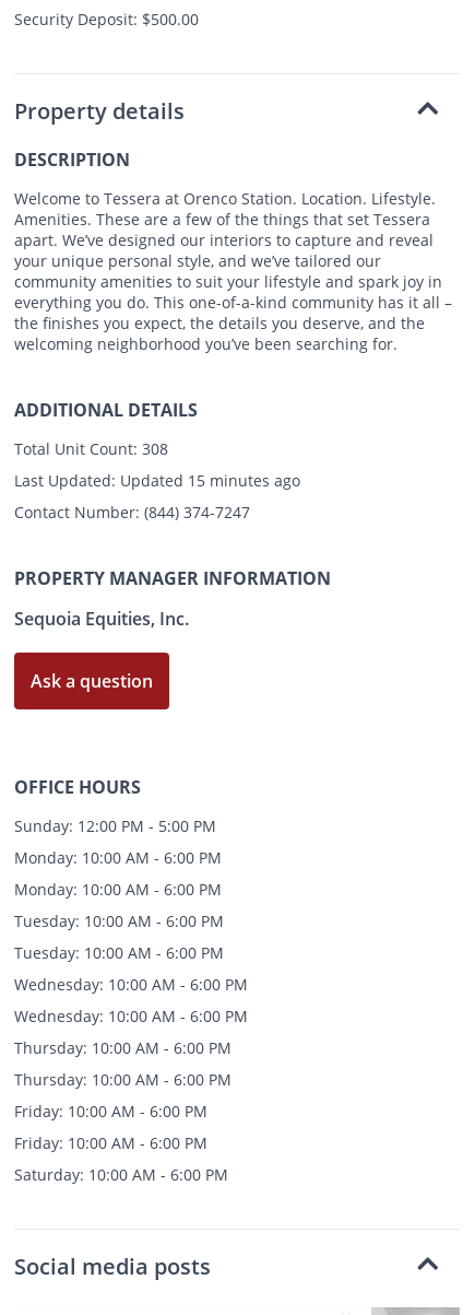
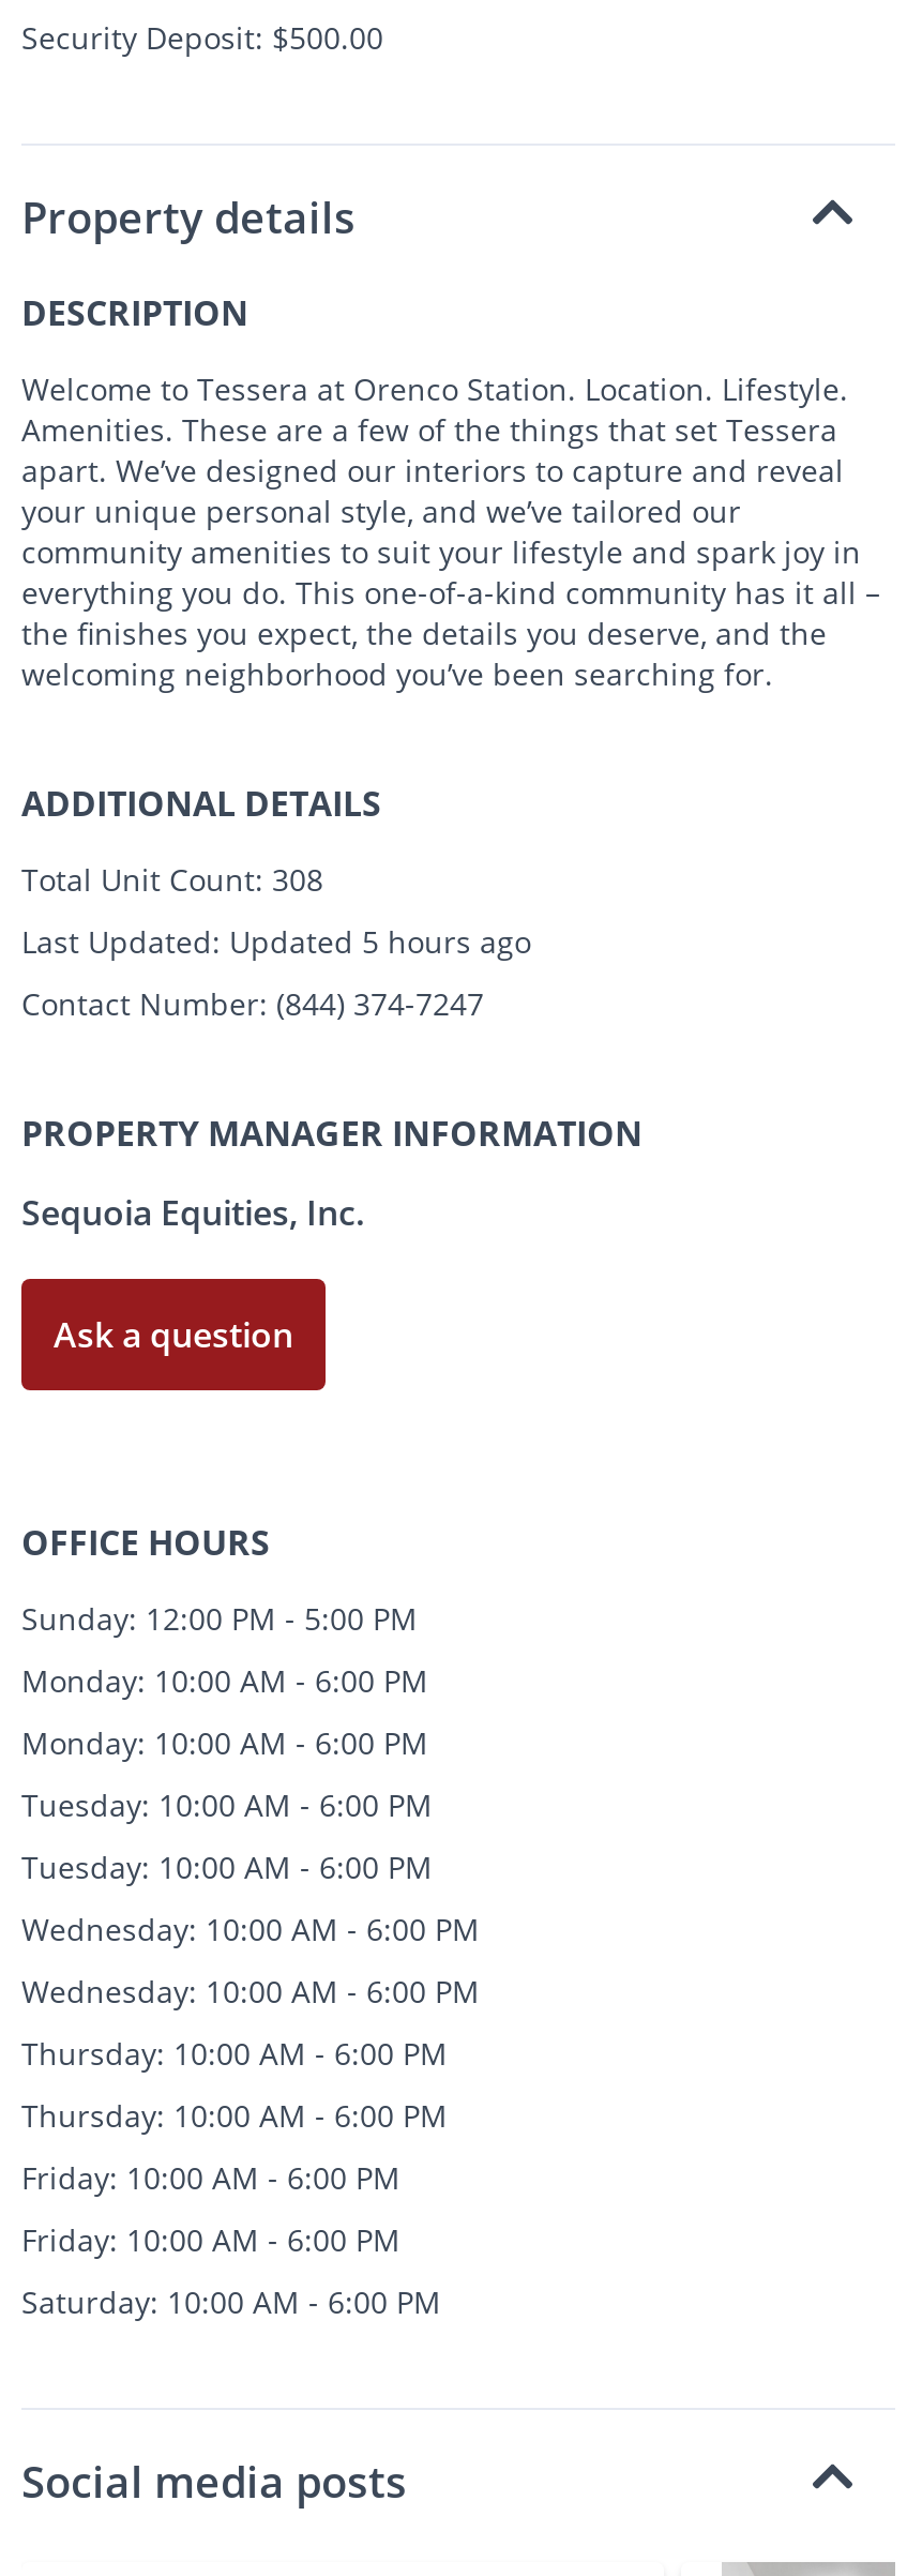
- Last Updated: Updated 15 minutes ago
+ Last Updated: Updated 5 hours ago
